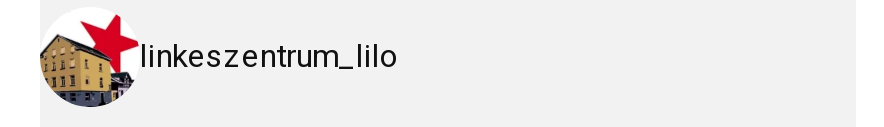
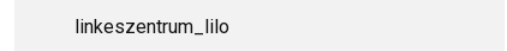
- [image]
